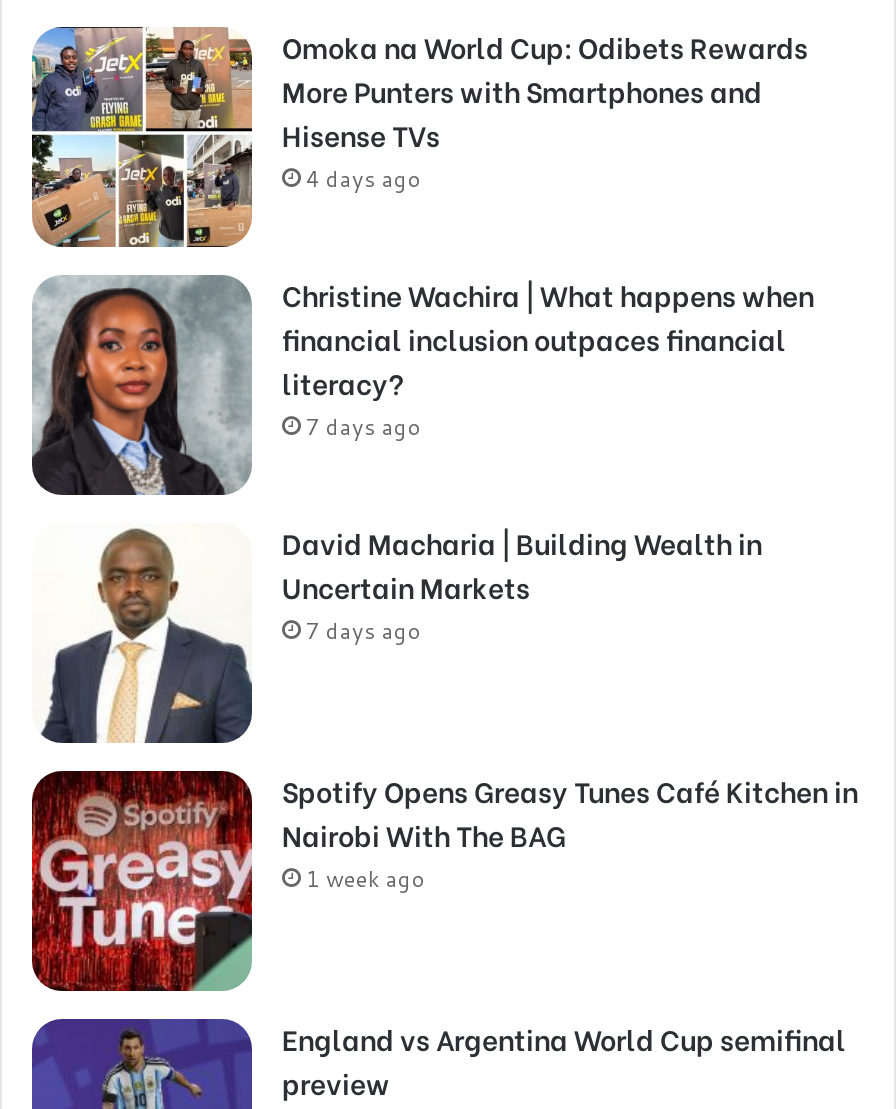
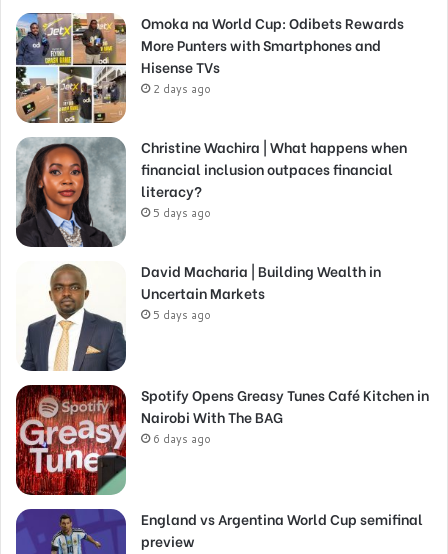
- 4 days ago
+ 2 days ago

- 7 days ago
+ 5 days ago

- 7 days ago
+ 5 days ago

- 1 week ago
+ 6 days ago
